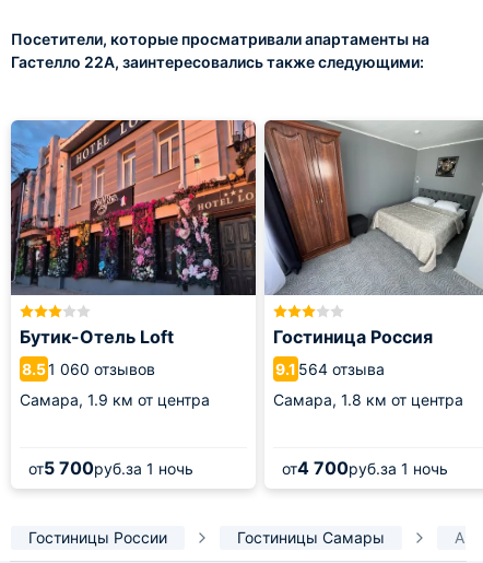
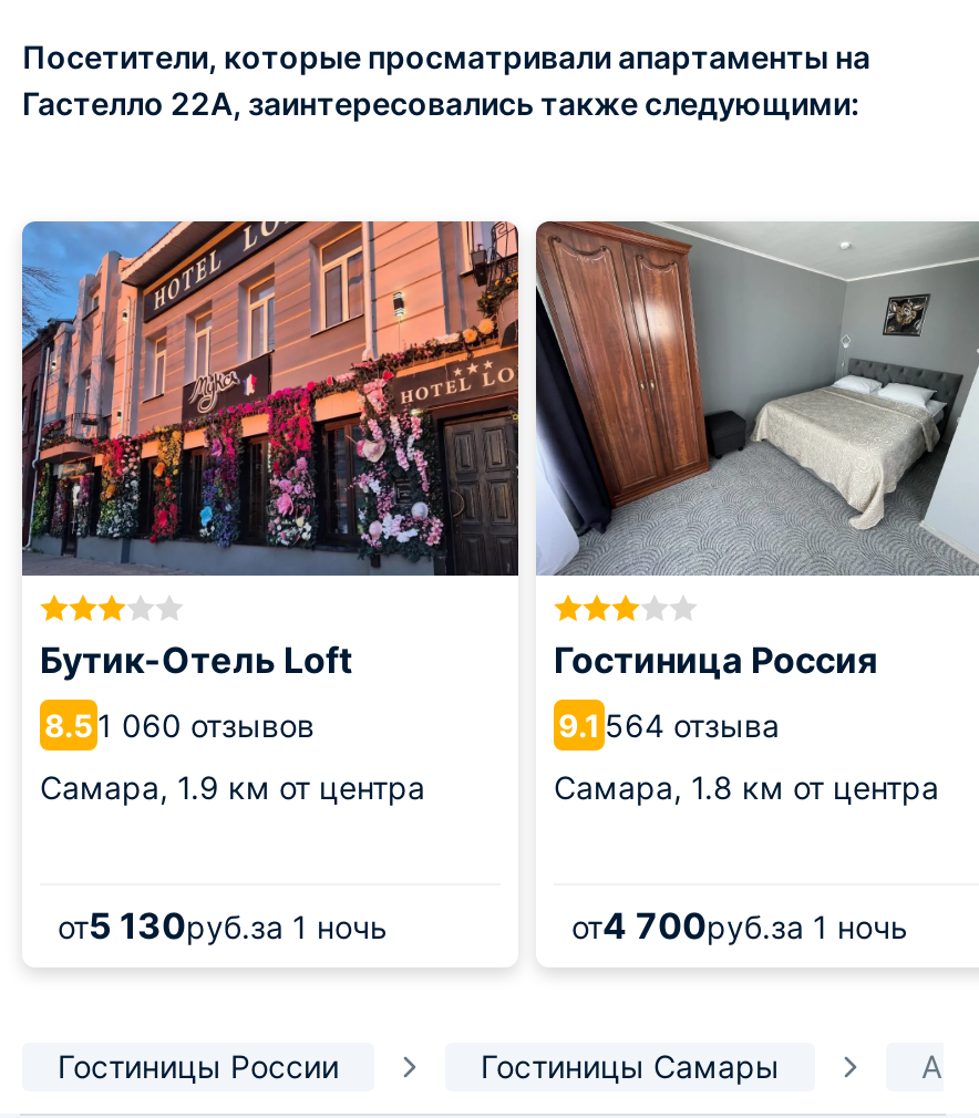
- от5 700руб.за 1 ночь
+ от5 130руб.за 1 ночь
